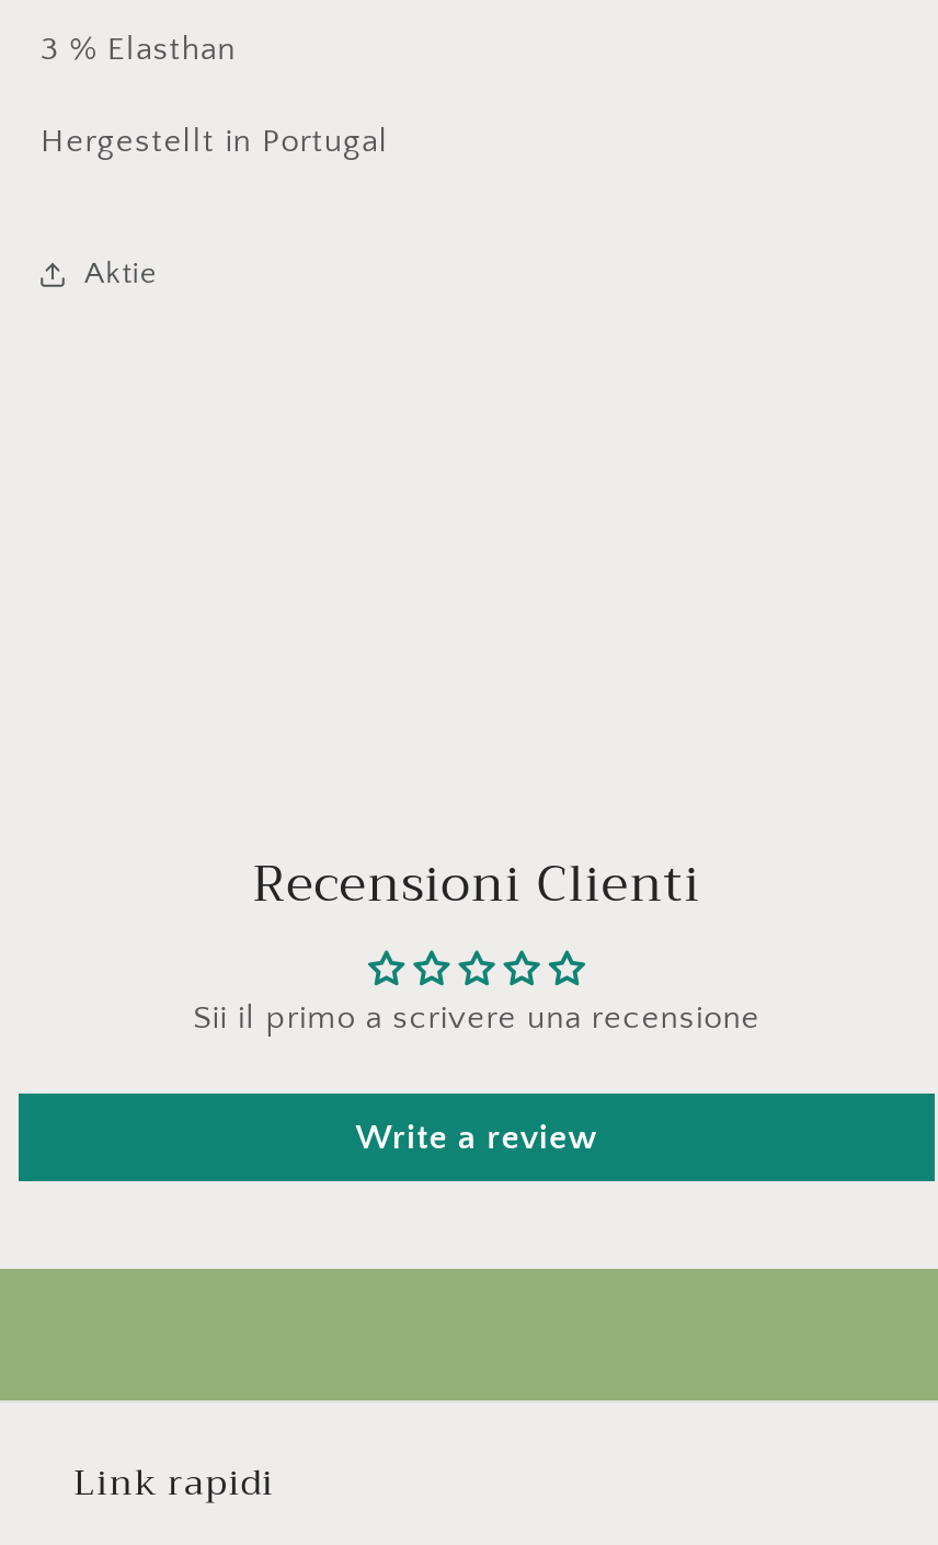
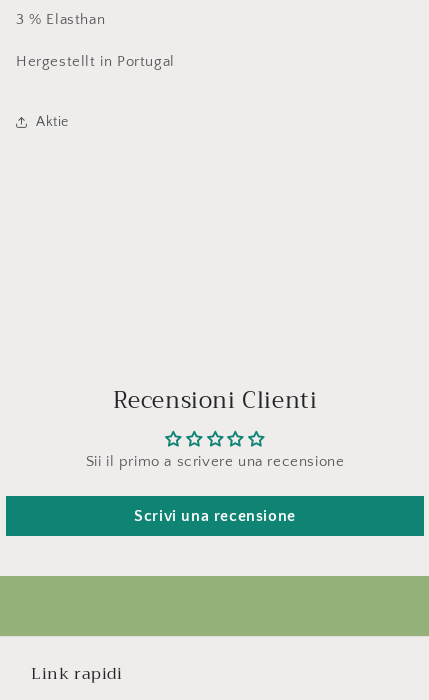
- Write a review
+ Scrivi una recensione
